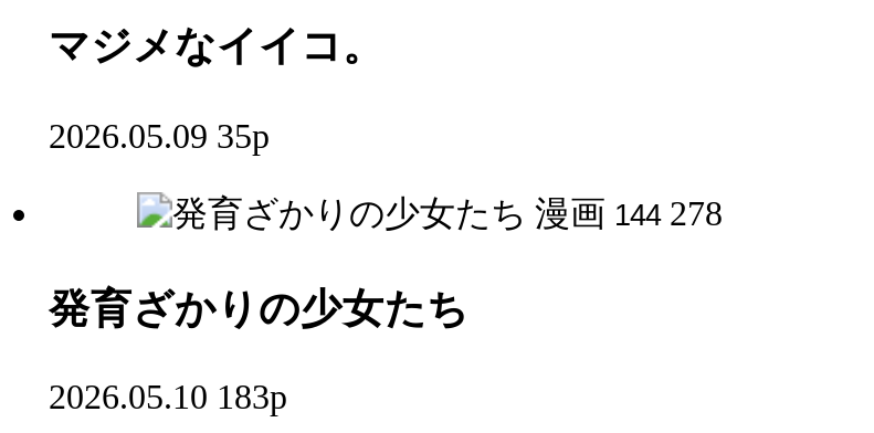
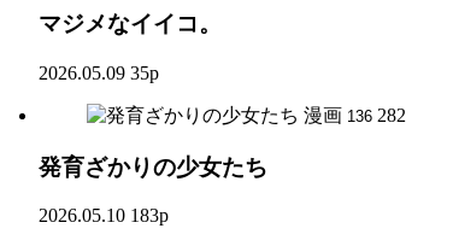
- 漫画 144 278
+ 漫画 136 282
